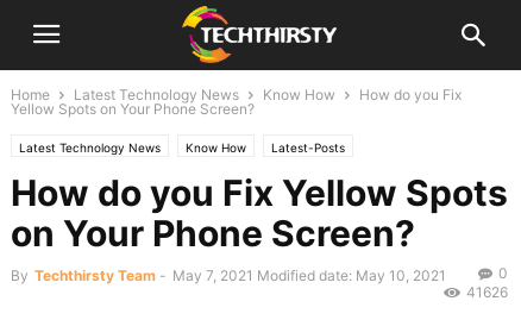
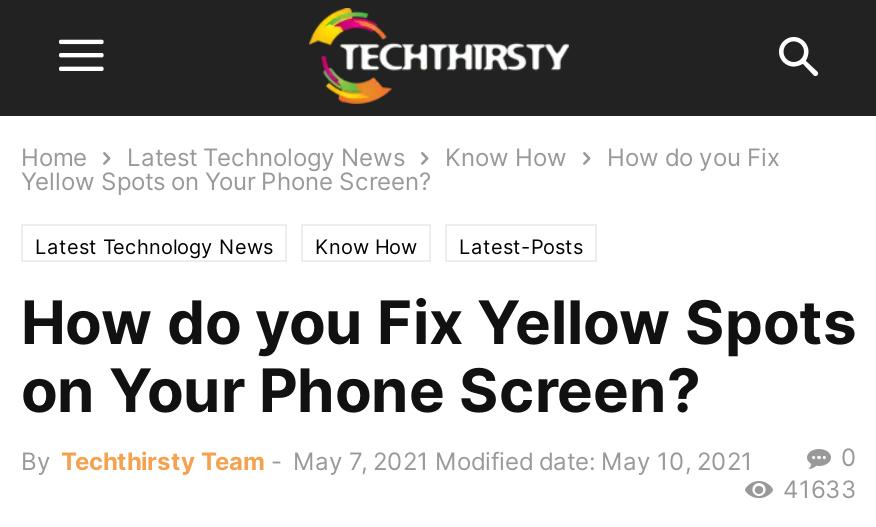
- 41626
+ 41633
